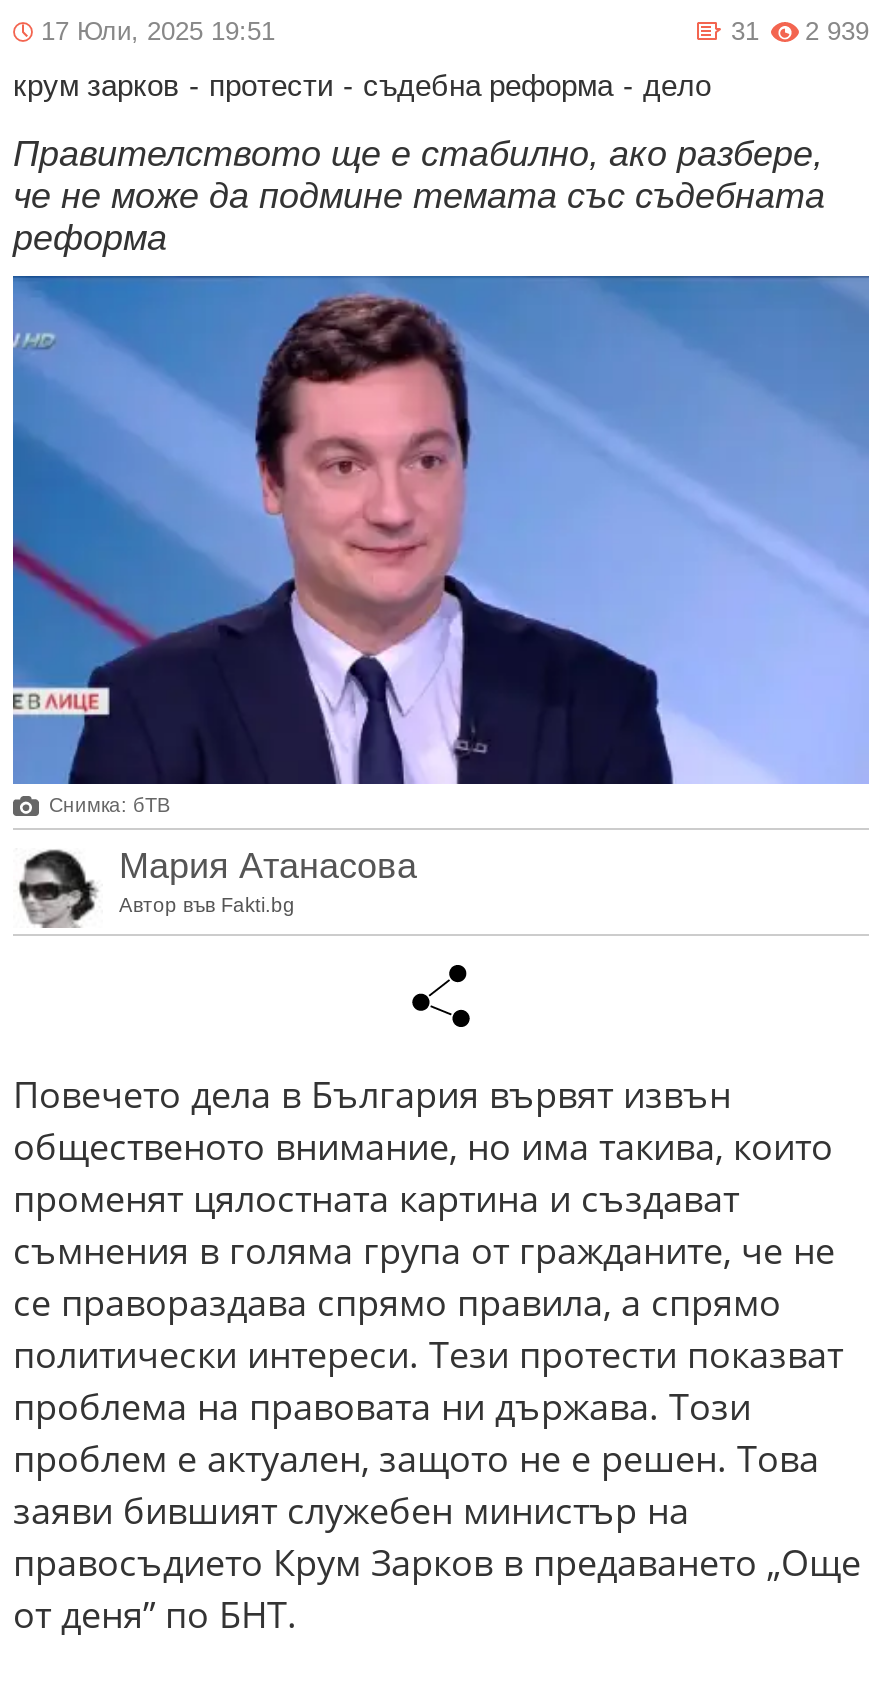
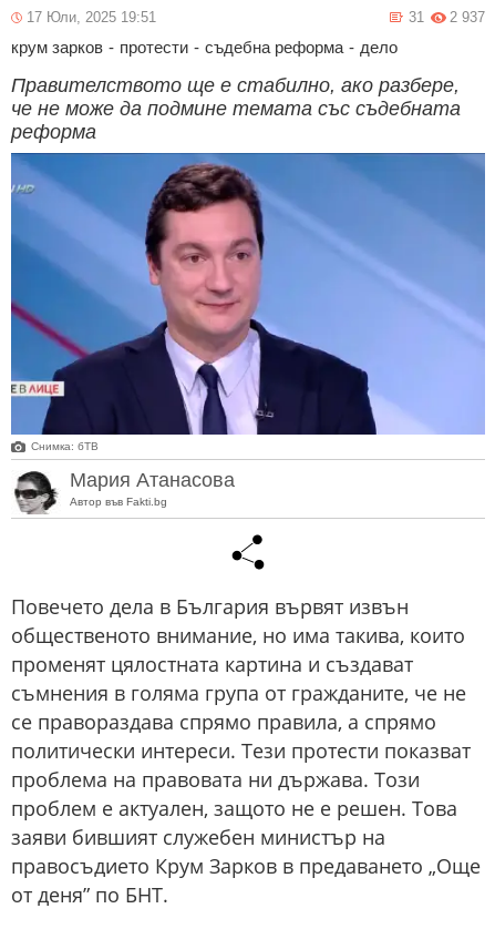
- 31 2 939
+ 31 2 937
